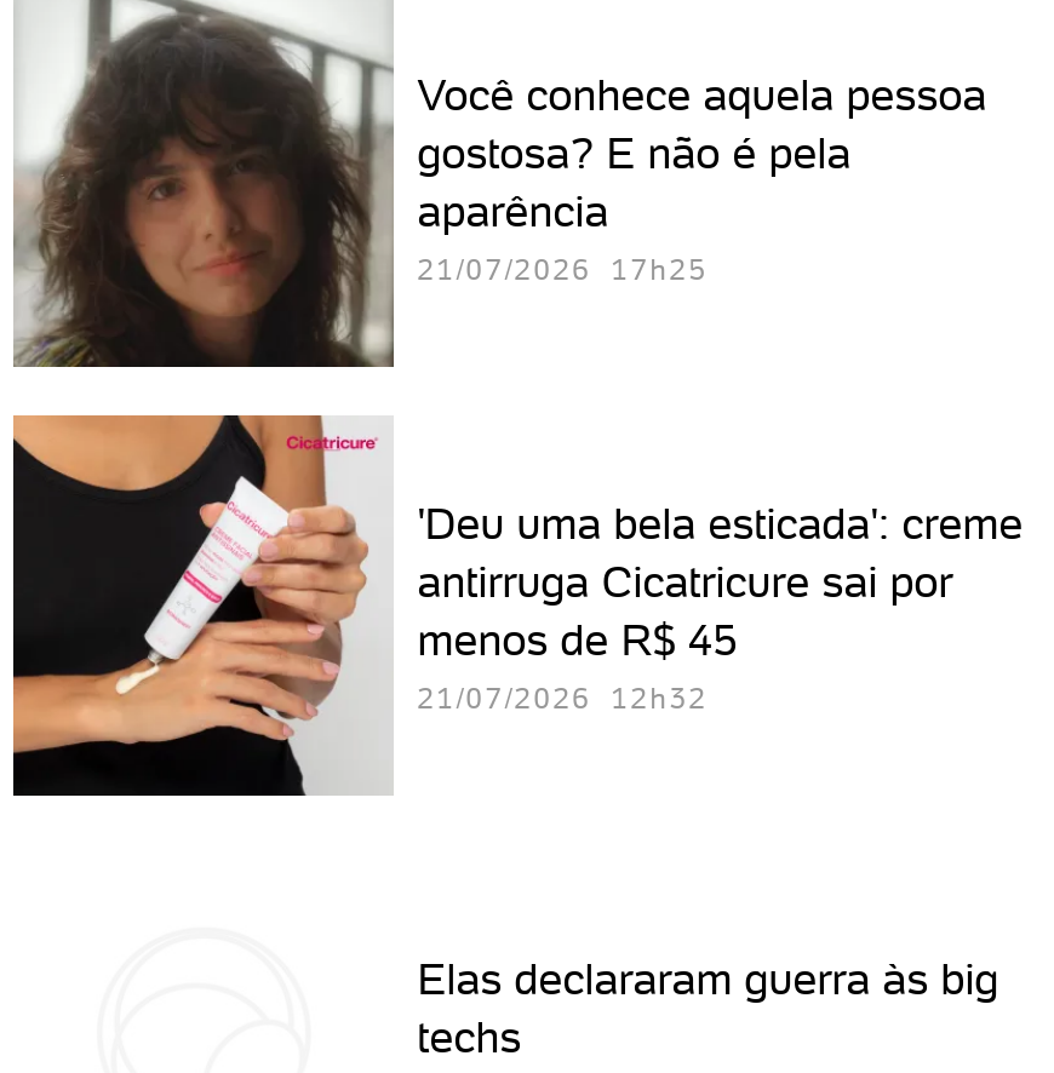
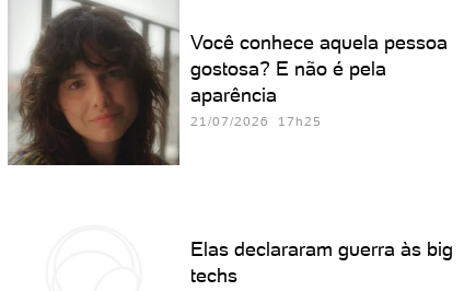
- [image]
- 'Deu uma bela esticada': creme
- antirruga Cicatricure sai por
- menos de R$ 45
- 21/07/2026 12h32
